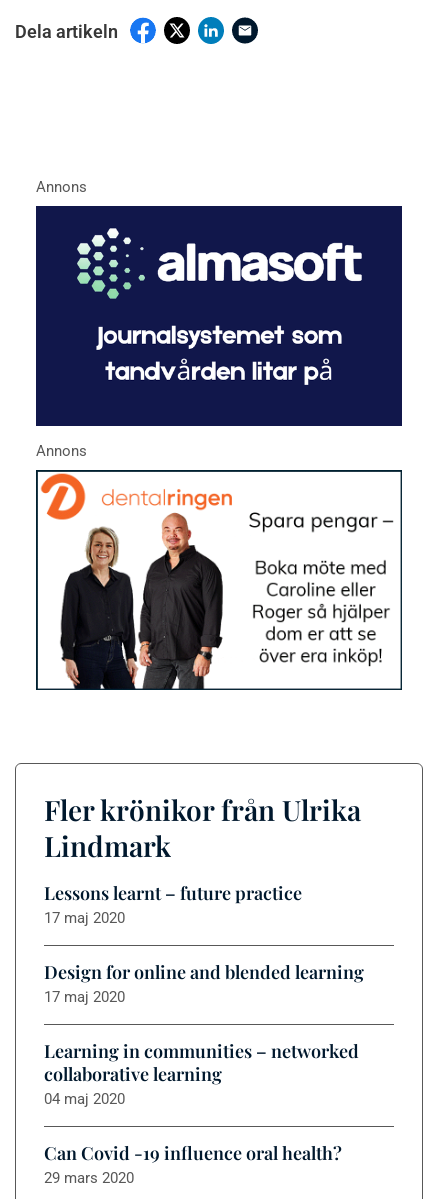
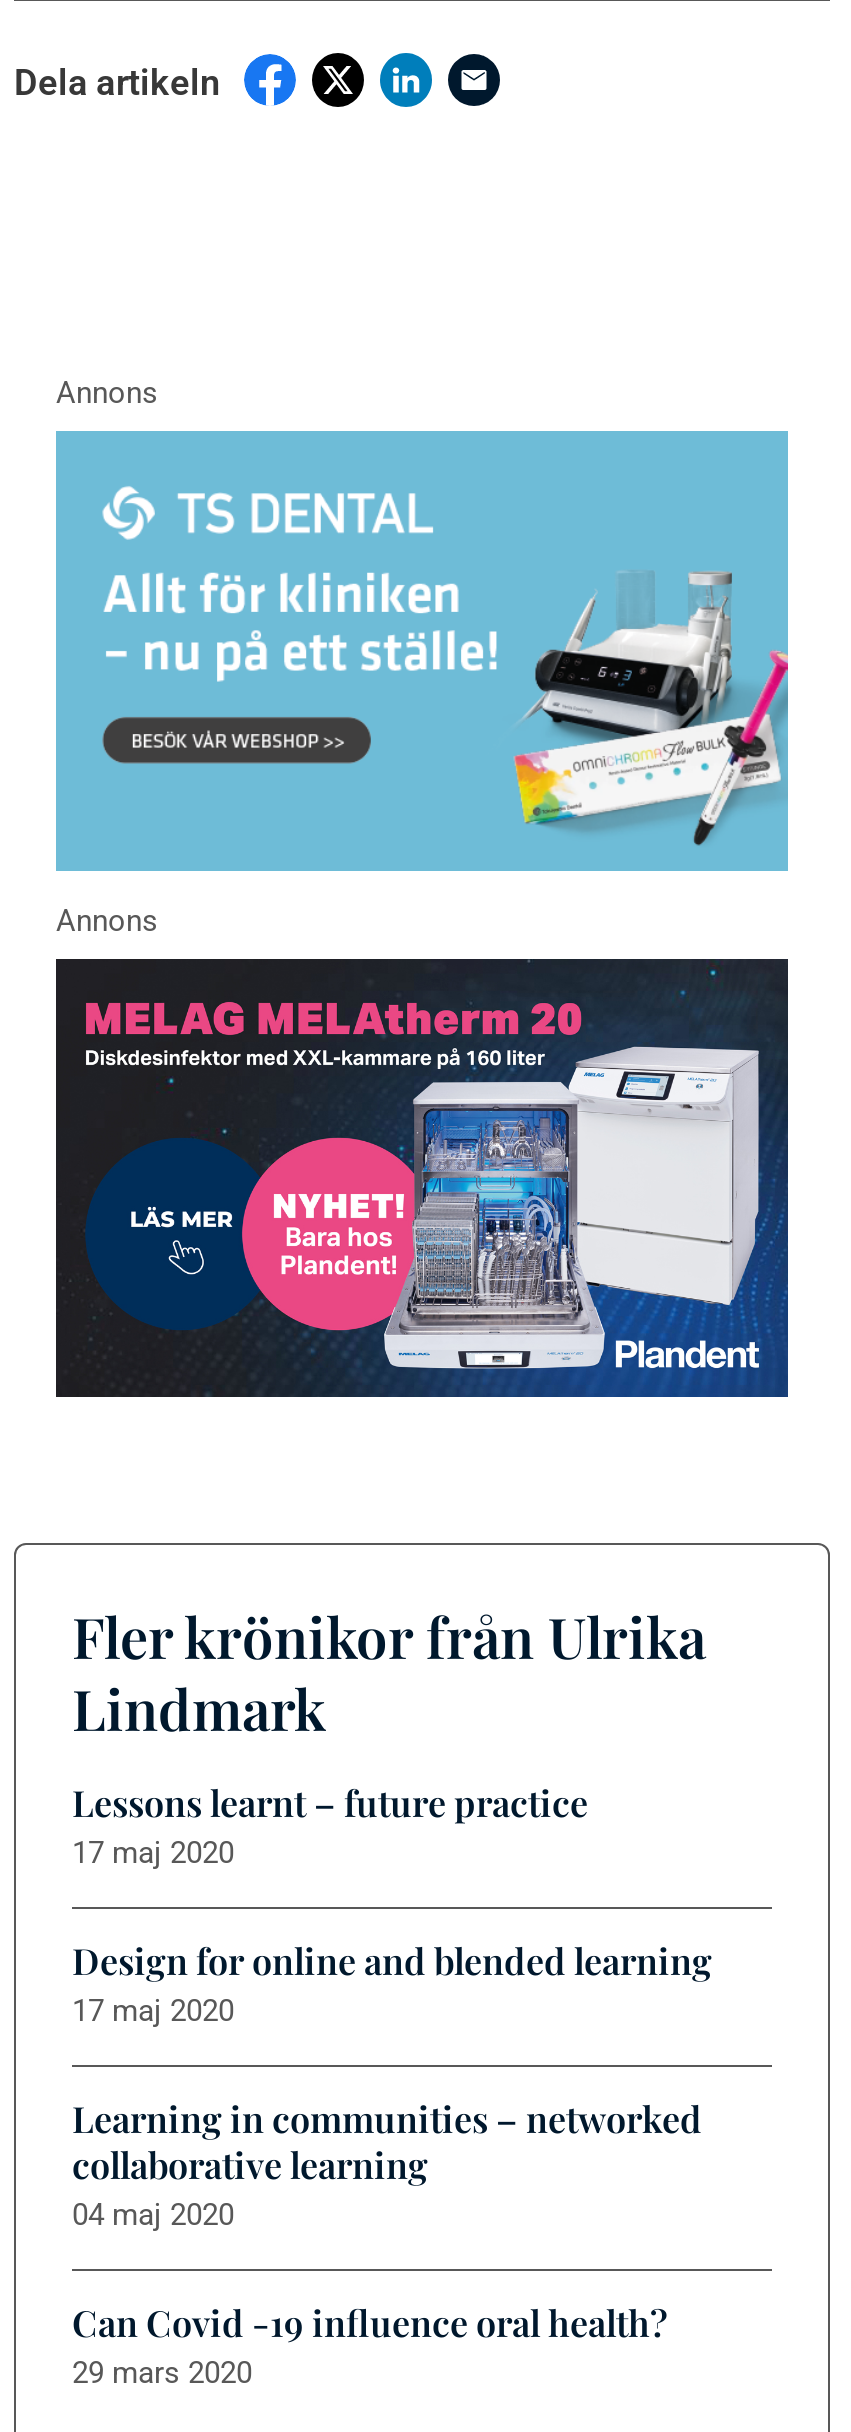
- [image]
+ [image]

- [image]
+ [image]
